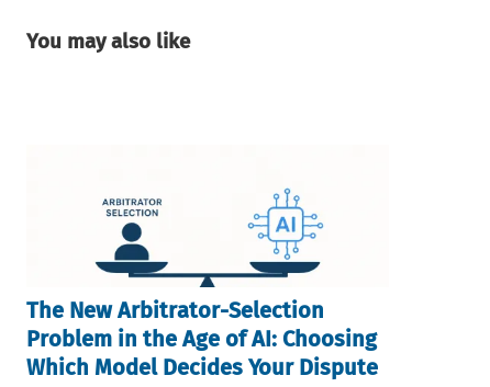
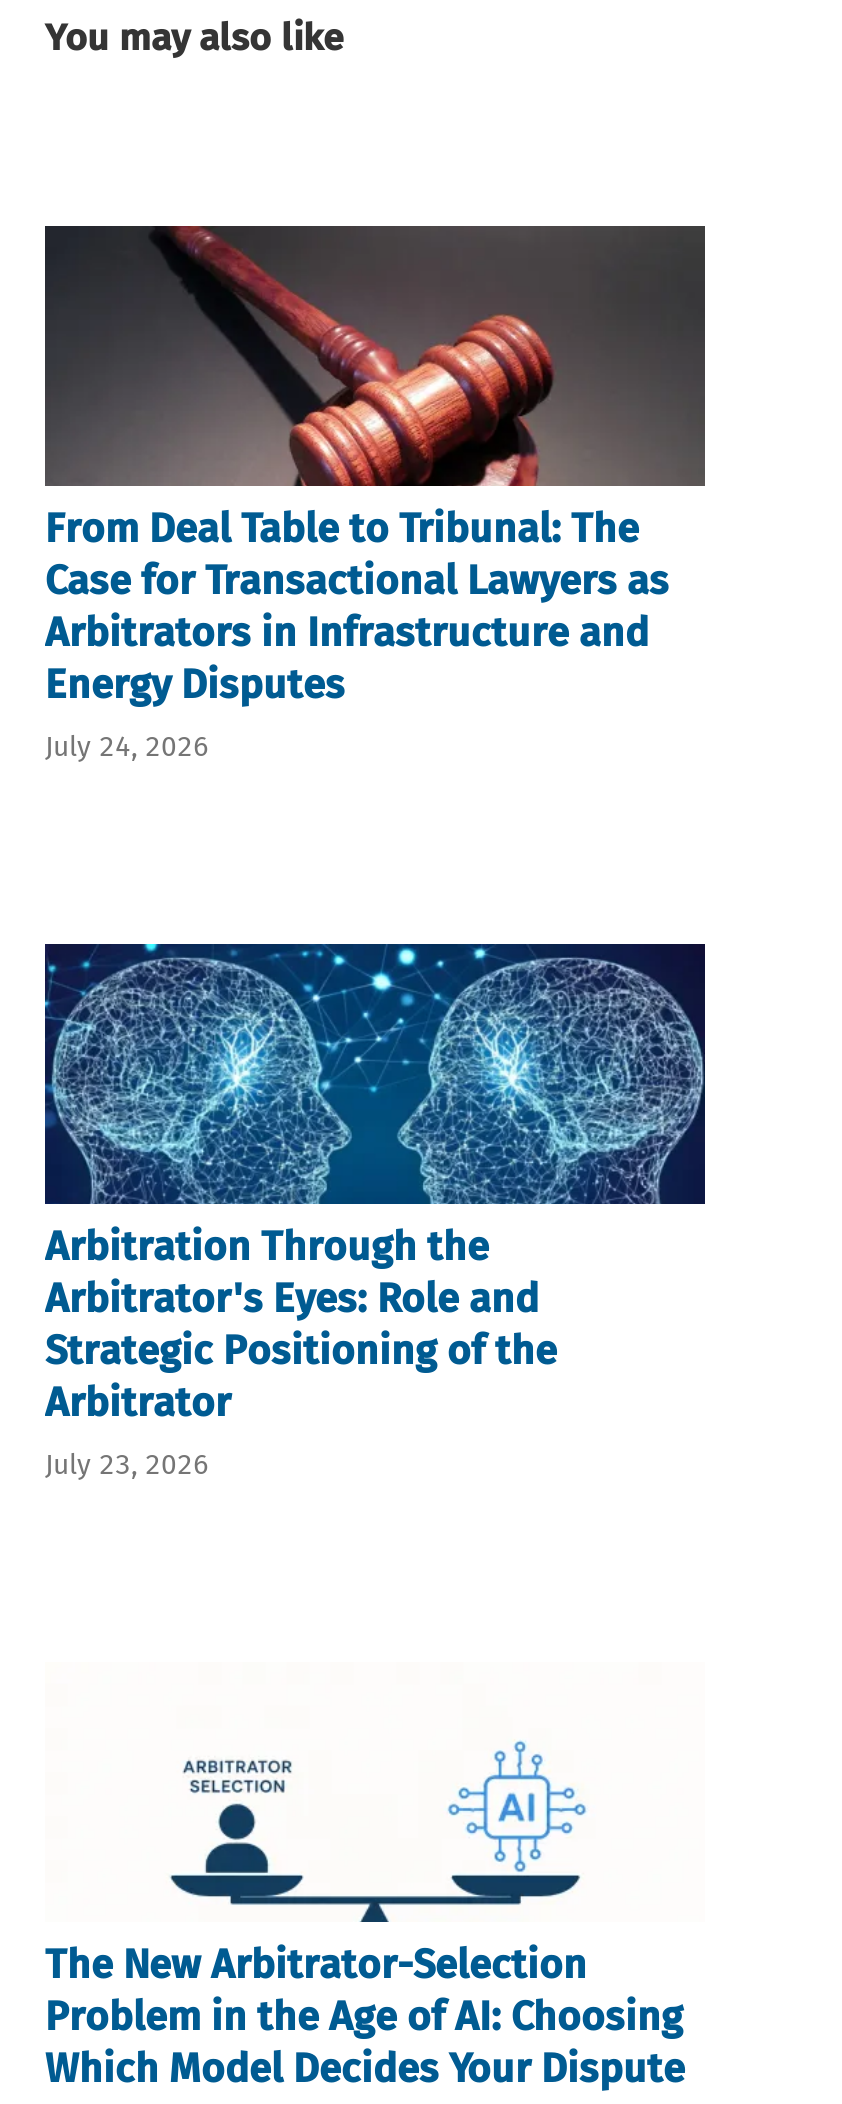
+ [image]
+ From Deal Table to Tribunal: The
+ Case for Transactional Lawyers as
+ Arbitrators in Infrastructure and
+ Energy Disputes
+ July 24, 2026

+ [image]
+ Arbitration Through the
+ Arbitrator's Eyes: Role and
+ Strategic Positioning of the
+ Arbitrator
+ July 23, 2026
